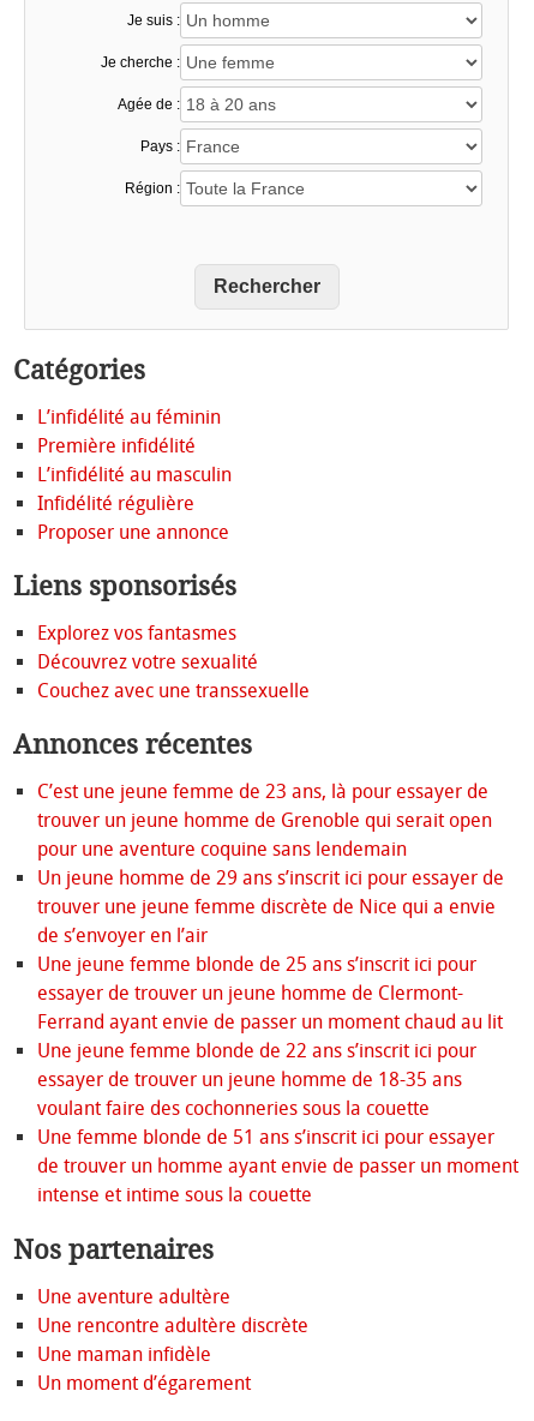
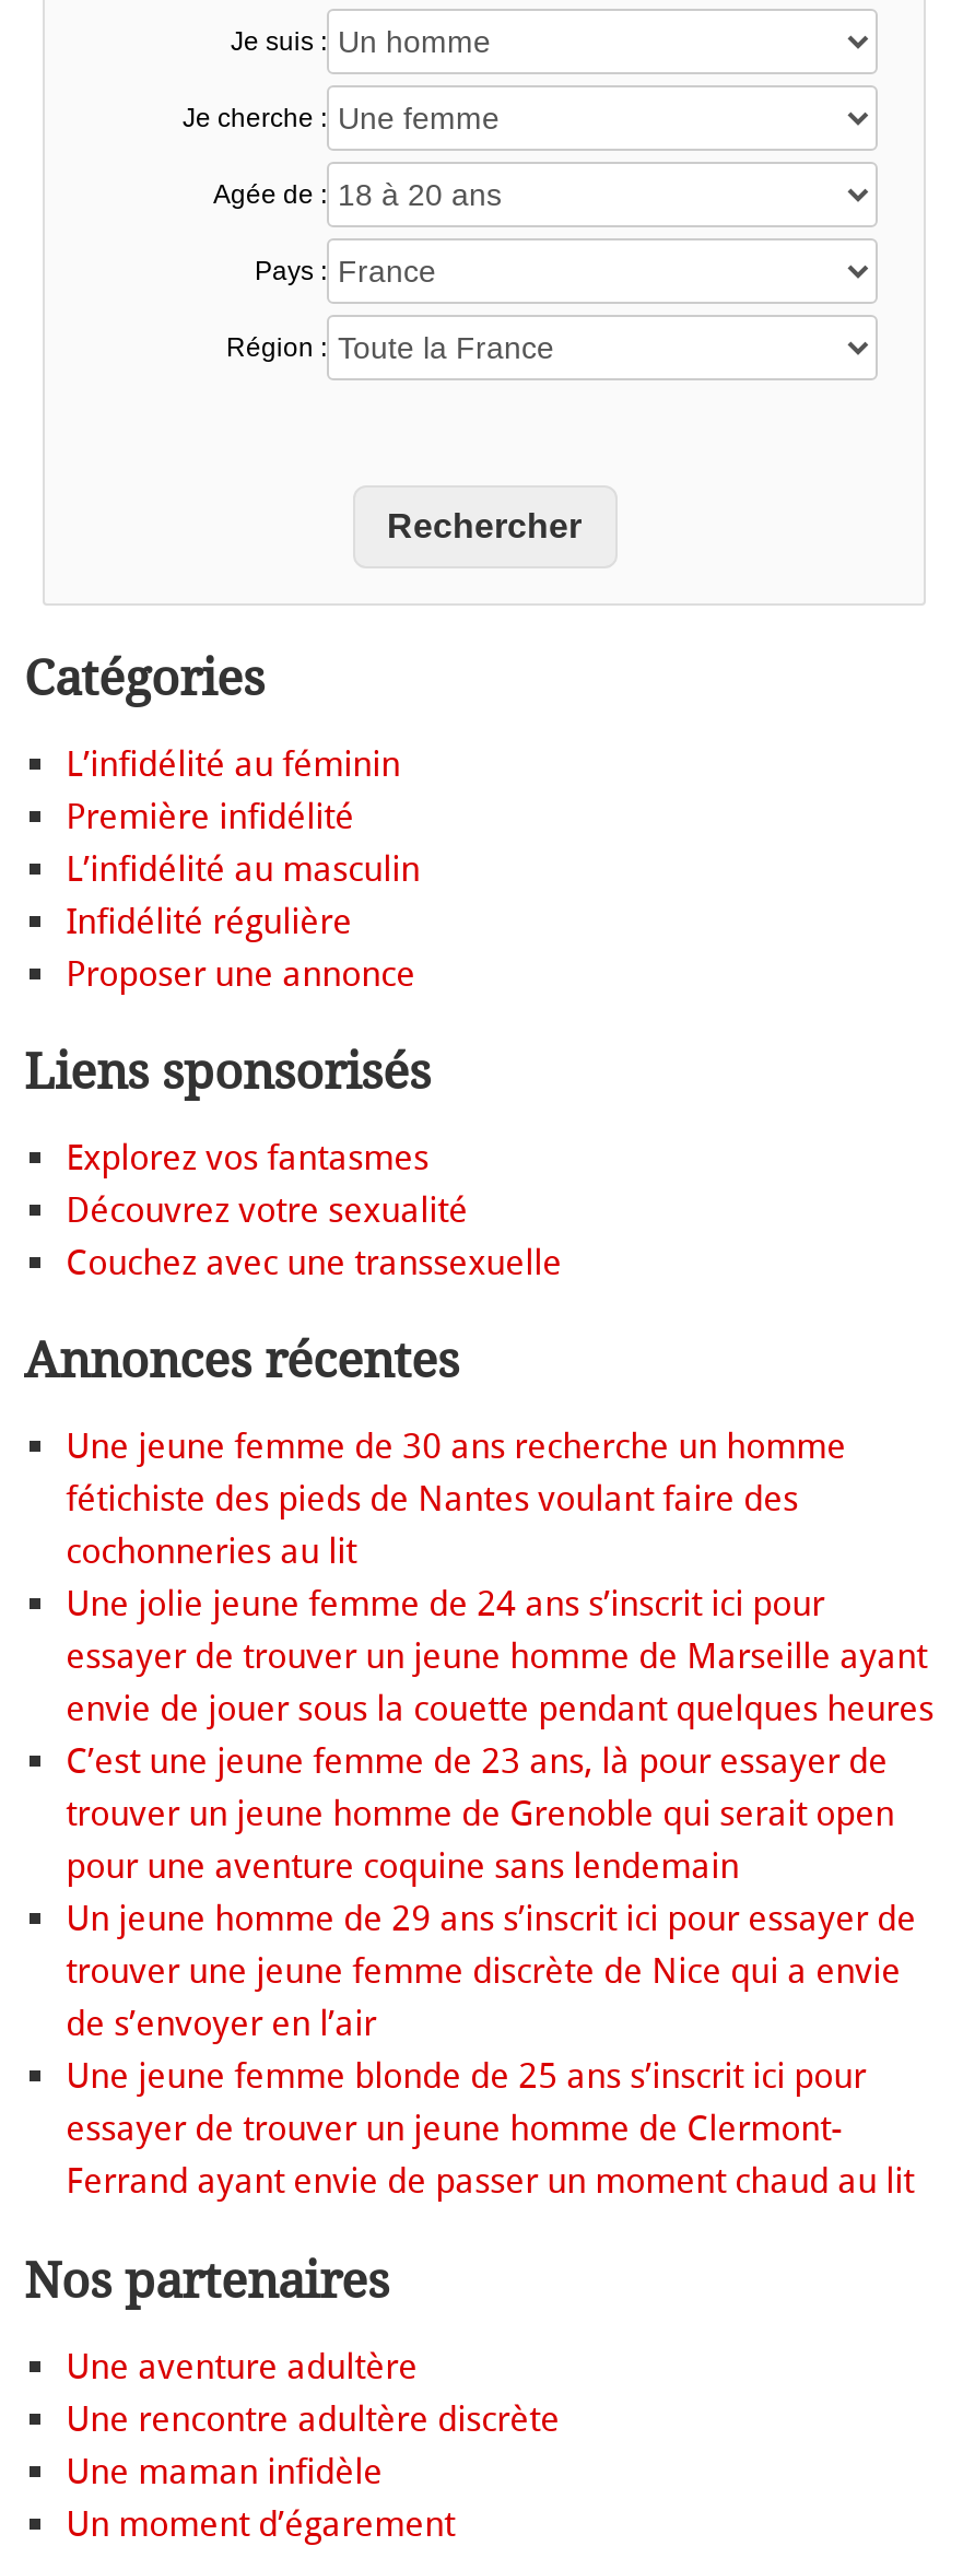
+ Une jeune femme de 30 ans recherche un homme
+ fétichiste des pieds de Nantes voulant faire des
+ cochonneries au lit
+ Une jolie jeune femme de 24 ans s’inscrit ici pour
+ essayer de trouver un jeune homme de Marseille ayant
+ envie de jouer sous la couette pendant quelques heures

moved down: C’est une jeune femme de 23 ans, là pour essayer de | trouver un jeune homme de Grenoble qui serait open | pour une aventure coquine sans lendemain | ... | essayer de trouver un jeune homme de Clermont- | Ferrand ayant envie de passer un moment chaud au lit

- Une jeune femme blonde de 22 ans s’inscrit ici pour
- essayer de trouver un jeune homme de 18-35 ans
- voulant faire des cochonneries sous la couette
- Une femme blonde de 51 ans s’inscrit ici pour essayer
- de trouver un homme ayant envie de passer un moment
- intense et intime sous la couette
